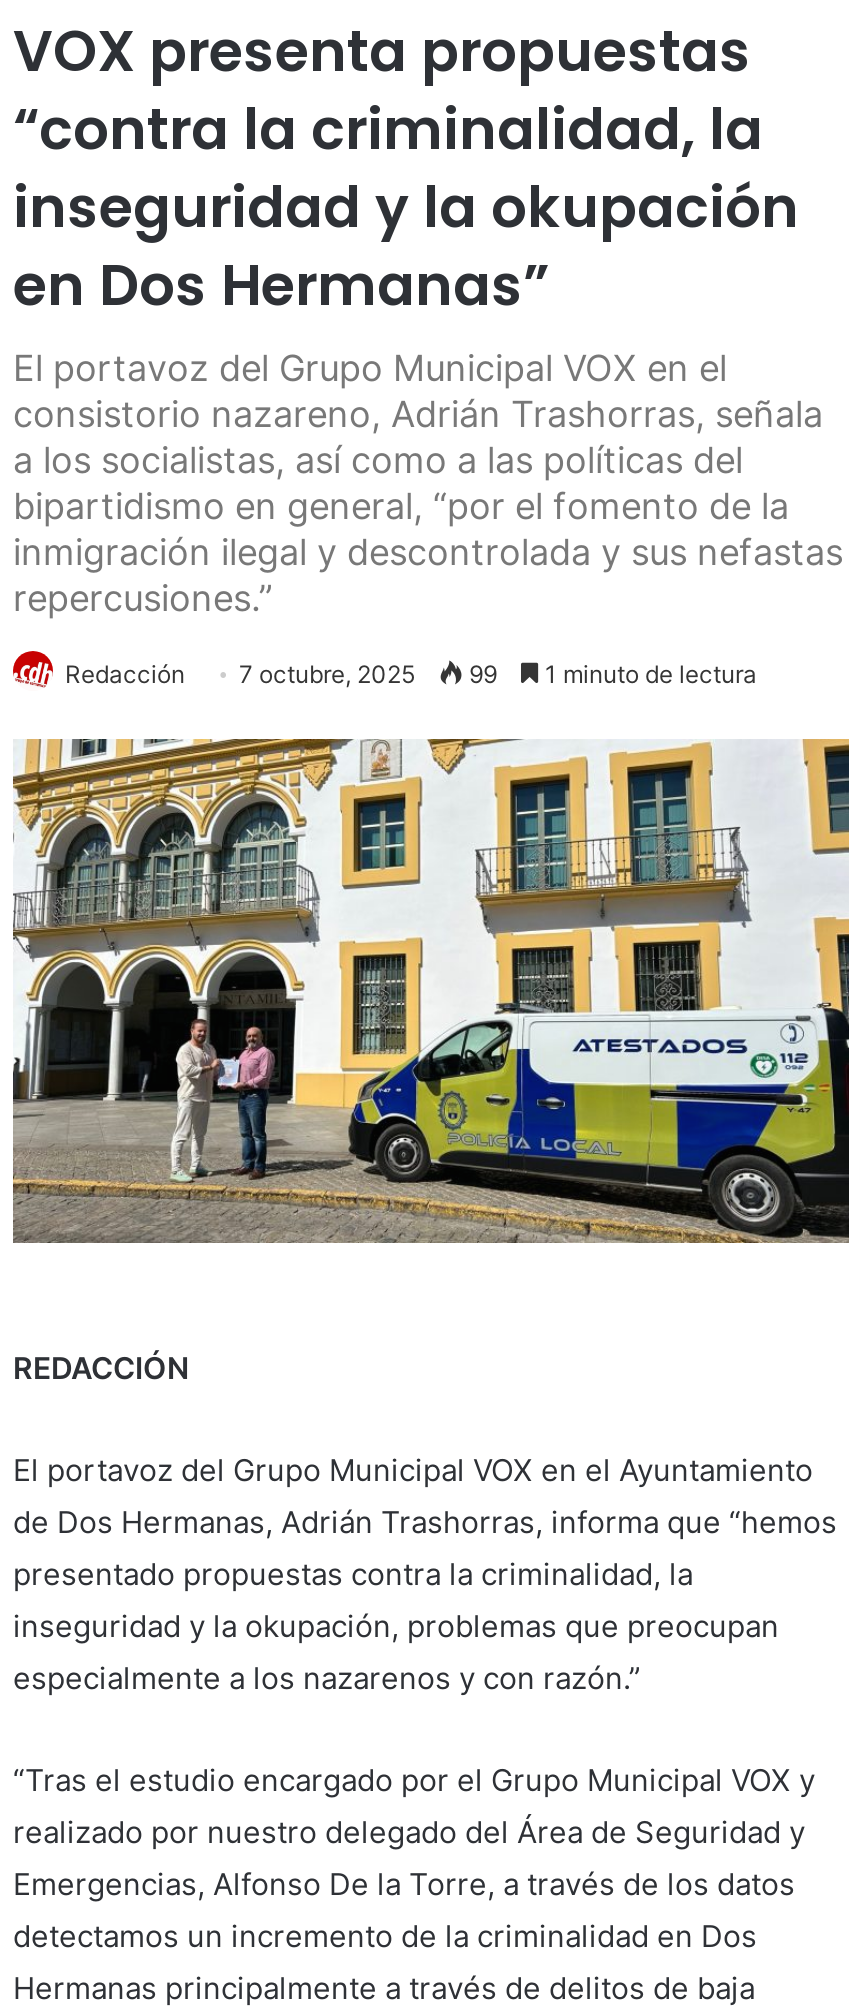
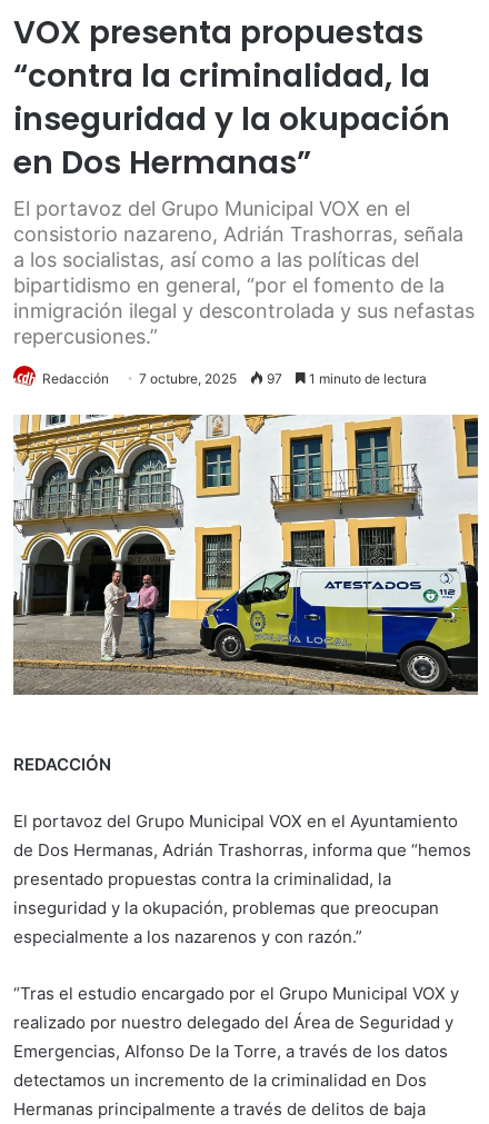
- Redacción 7 octubre, 2025 99 1 minuto de lectura
+ Redacción 7 octubre, 2025 97 1 minuto de lectura
